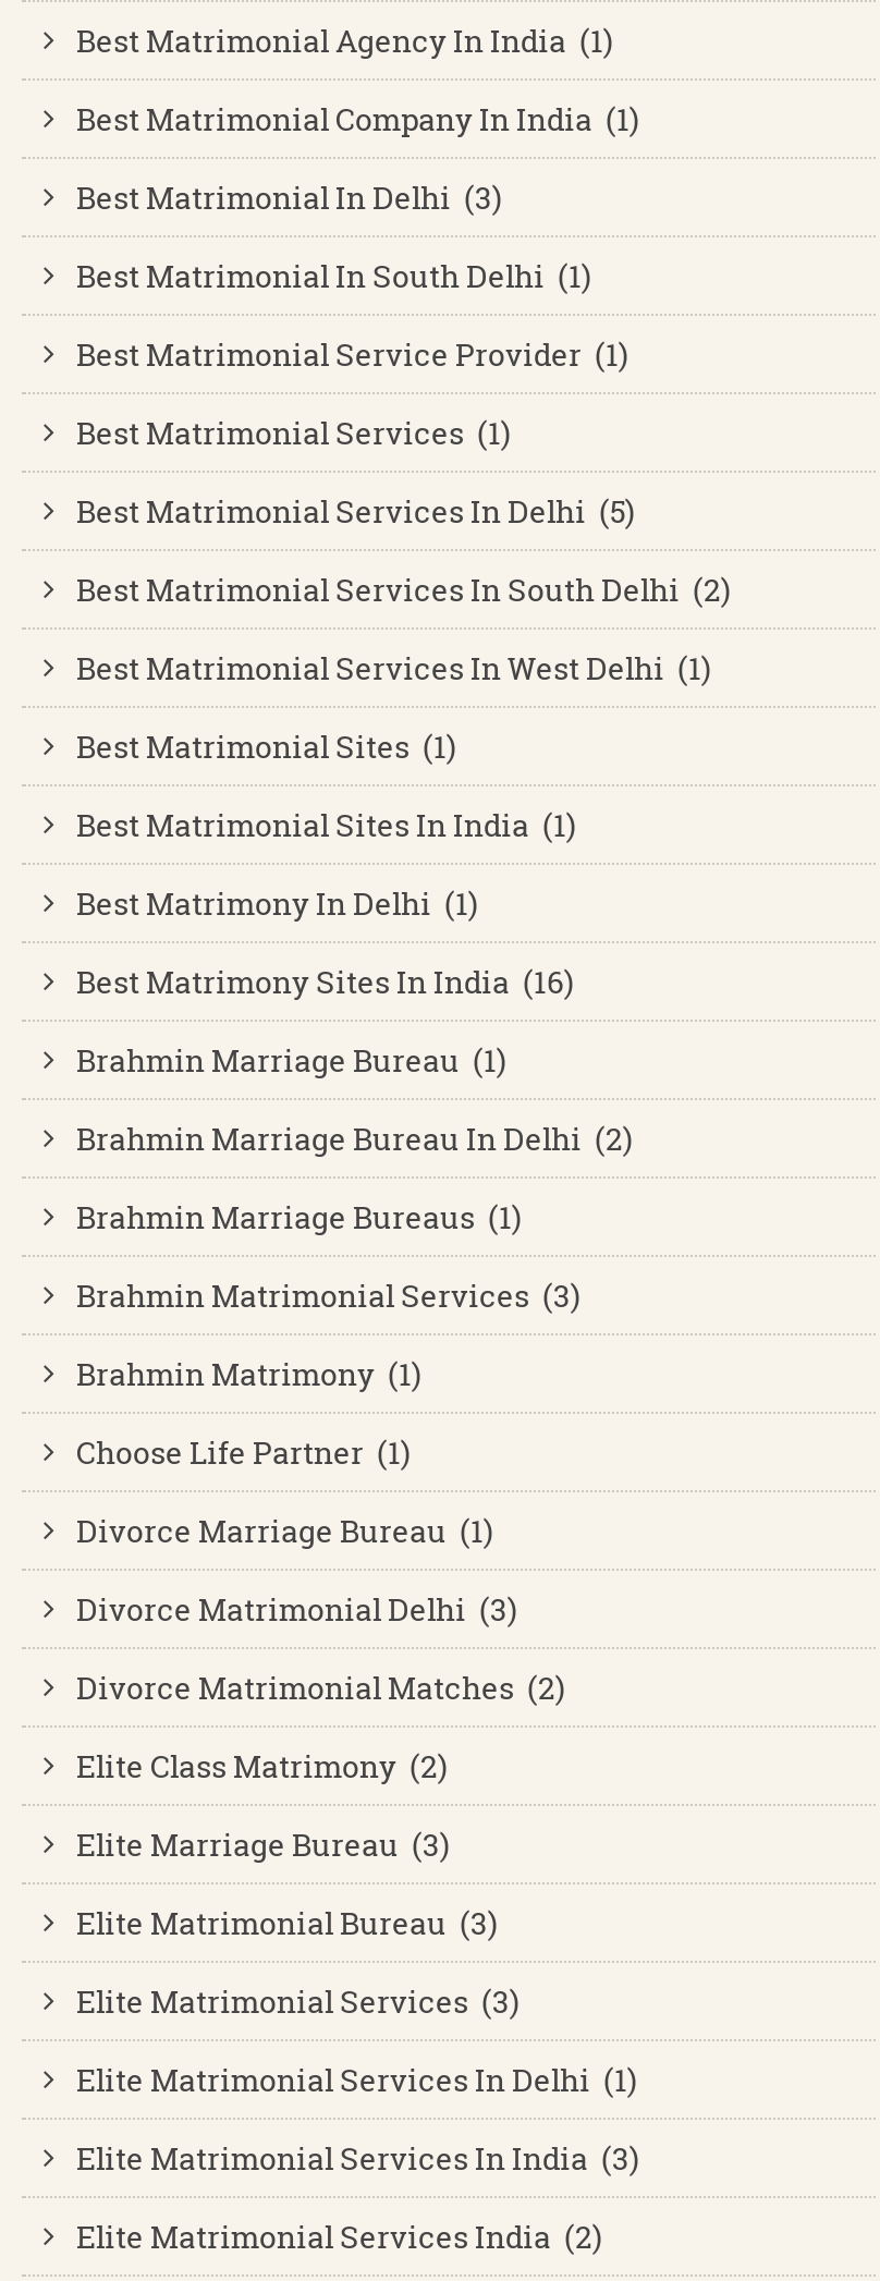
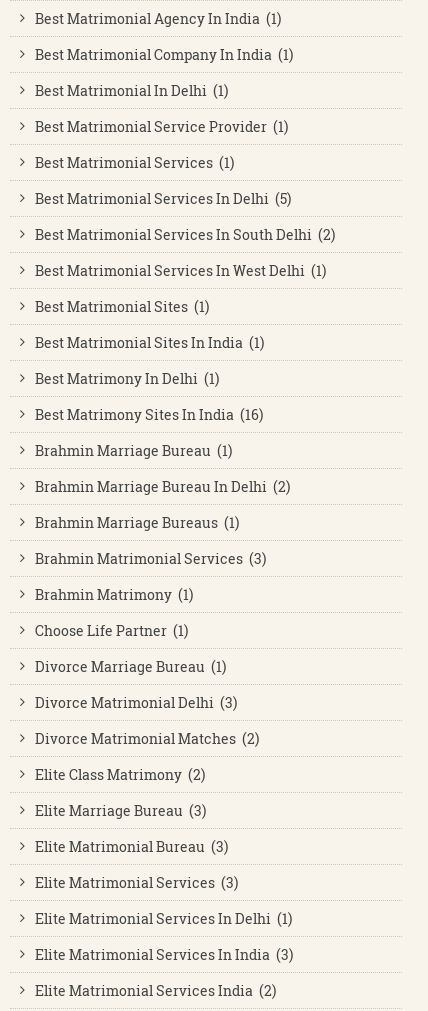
- Best Matrimonial In Delhi (3)
- Best Matrimonial In South Delhi (1)
+ Best Matrimonial In Delhi (1)
